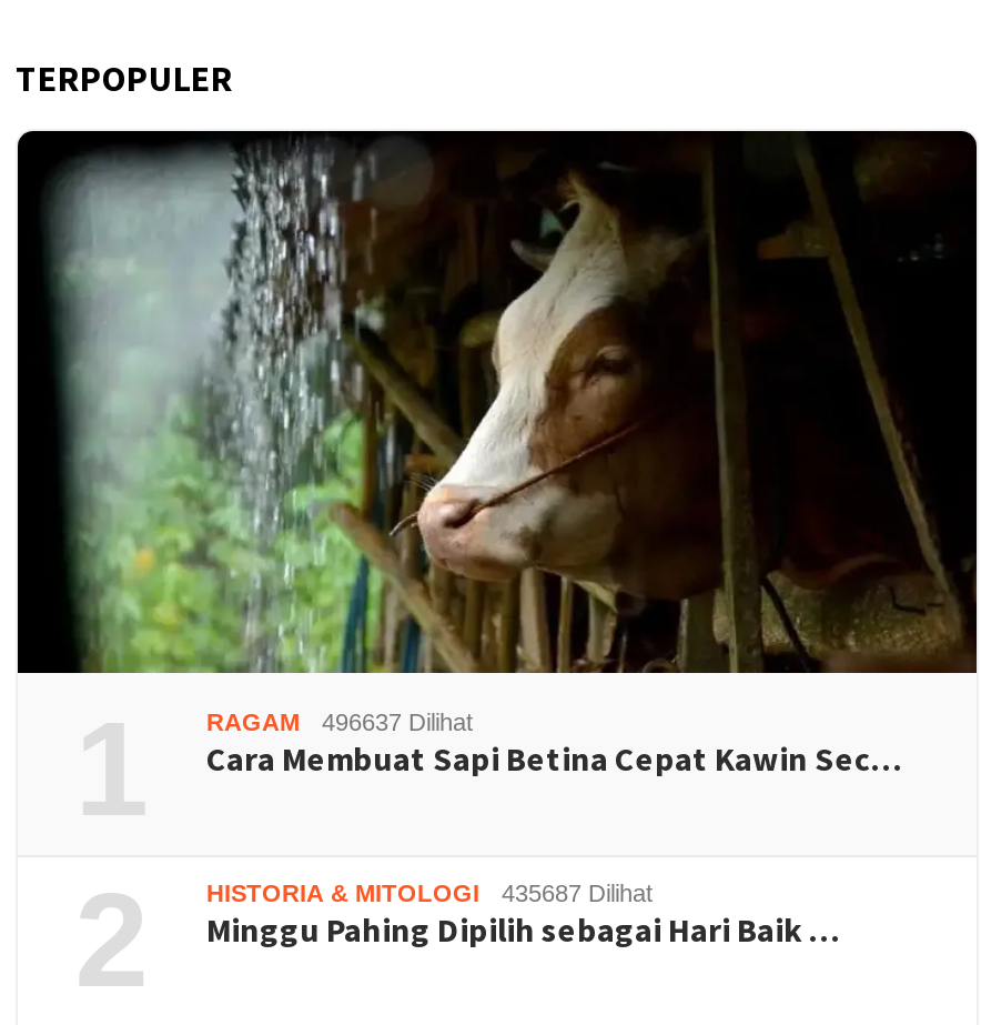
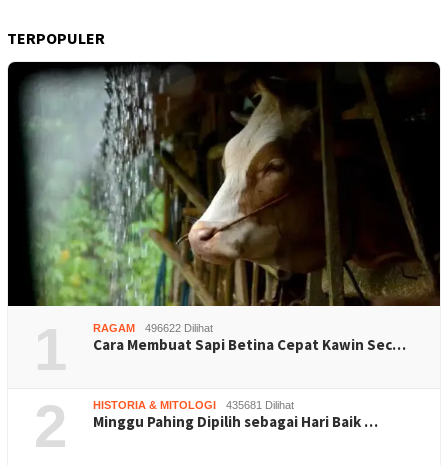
- RAGAM 496637 Dilihat
+ RAGAM 496622 Dilihat

- HISTORIA & MITOLOGI 435687 Dilihat
+ HISTORIA & MITOLOGI 435681 Dilihat
